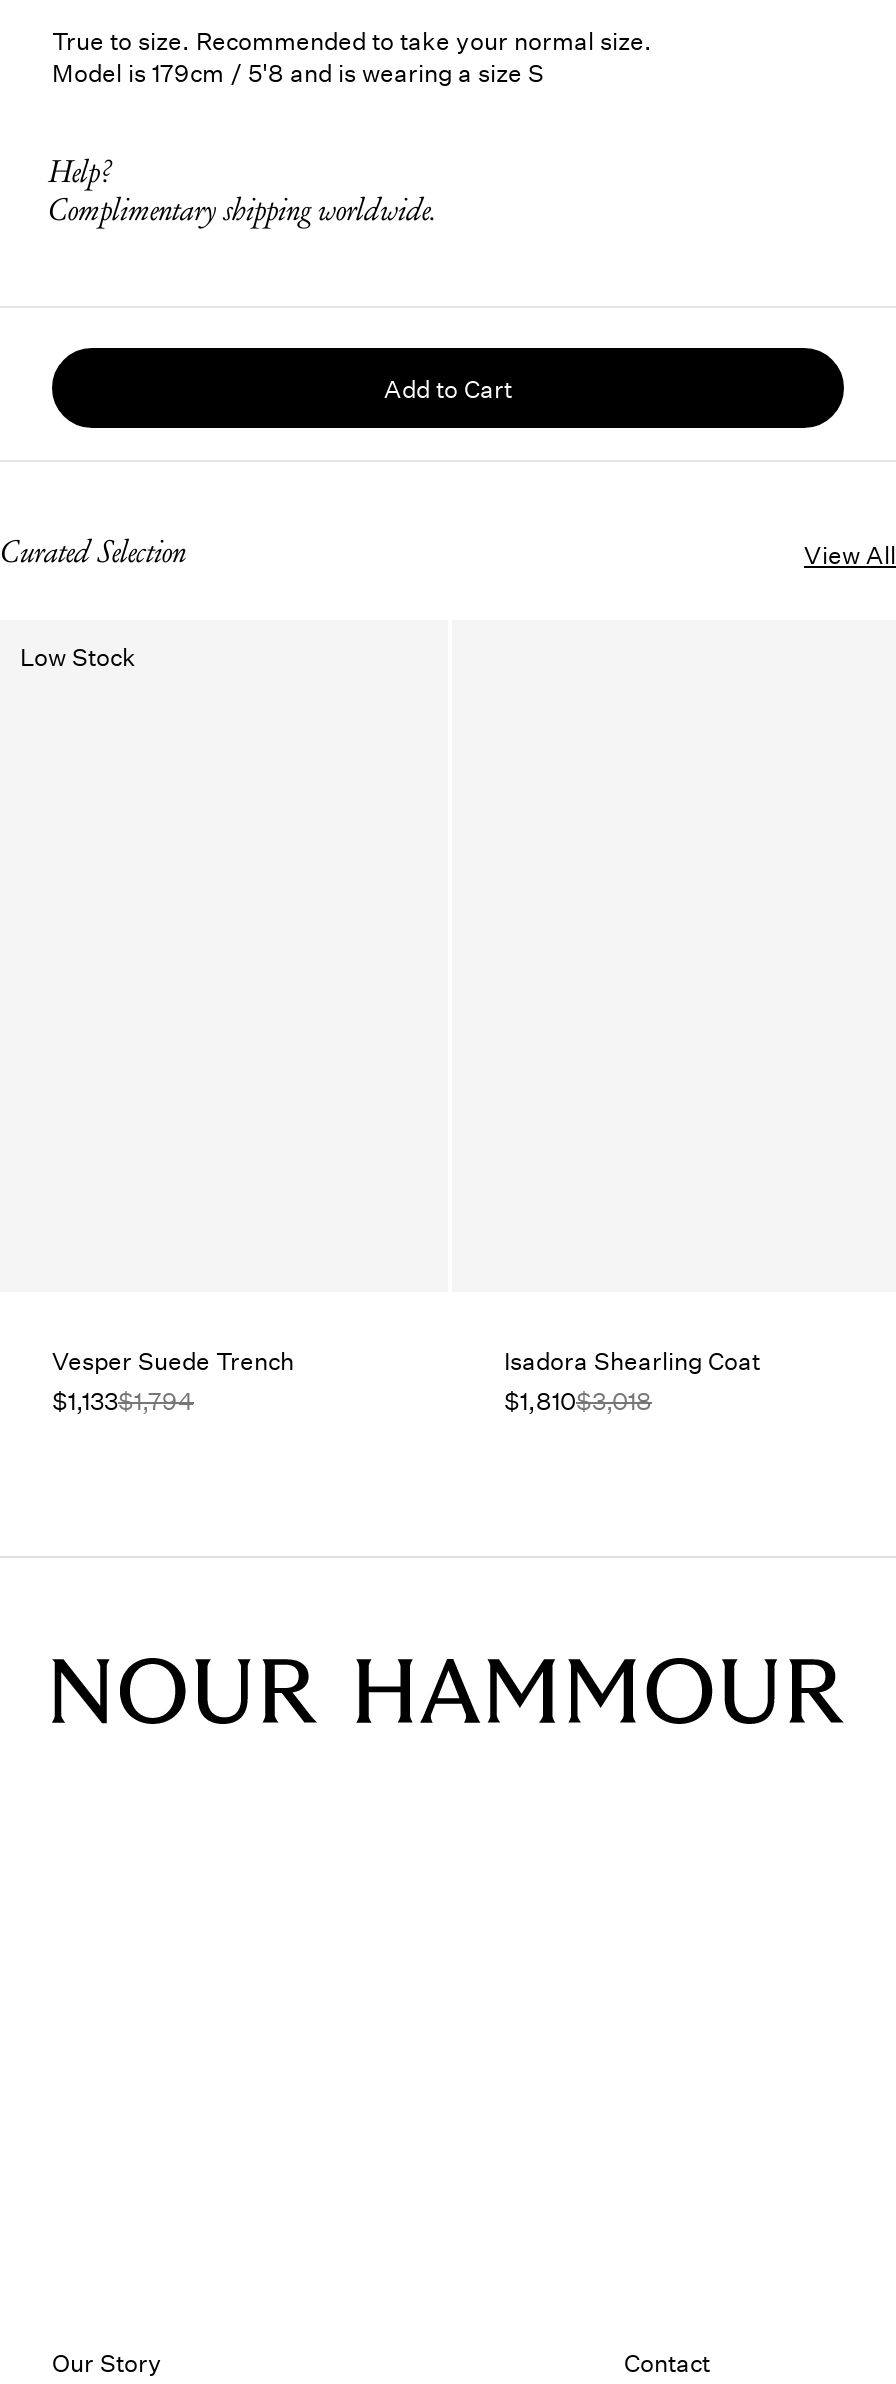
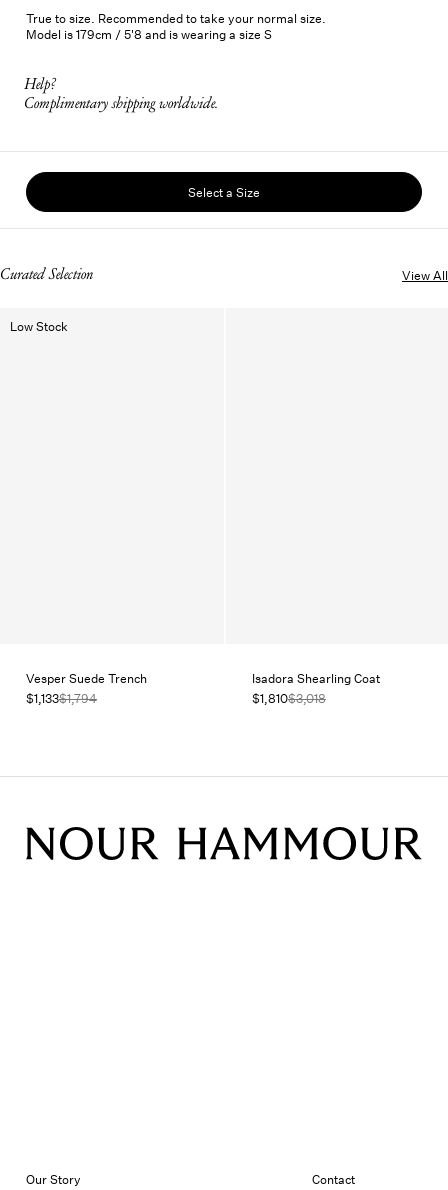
- Add to Cart
+ Select a Size
